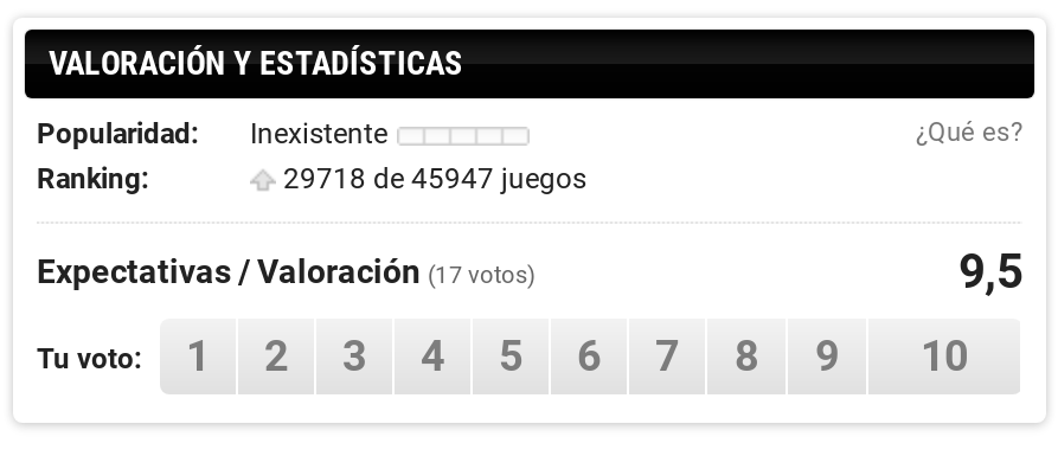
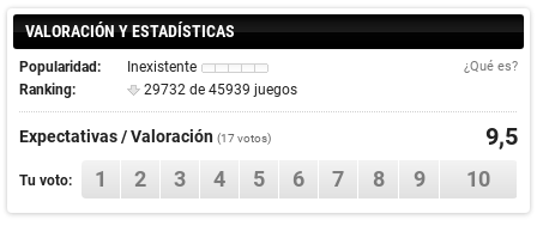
- 29718 de 45947 juegos
+ 29732 de 45939 juegos
